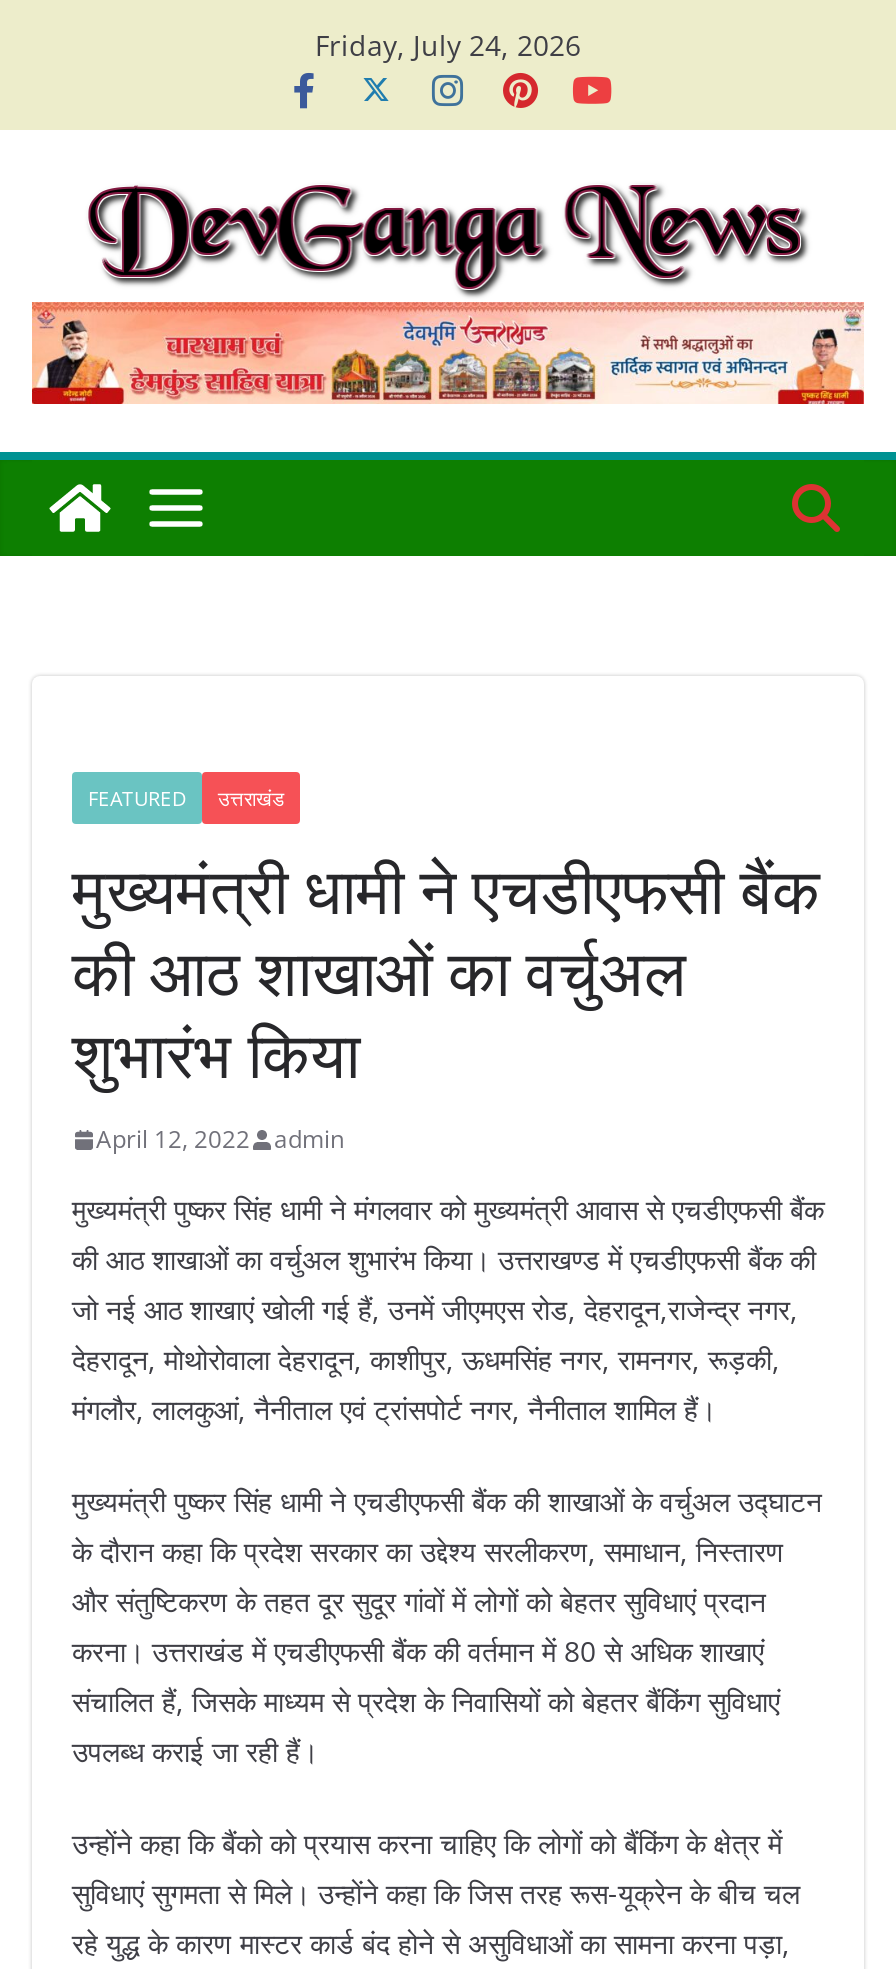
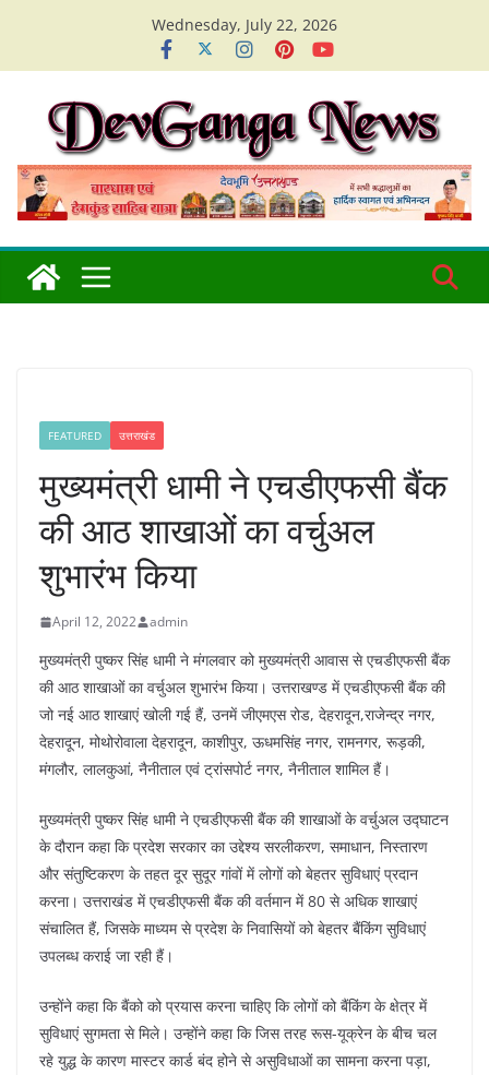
- Friday, July 24, 2026
+ Wednesday, July 22, 2026
